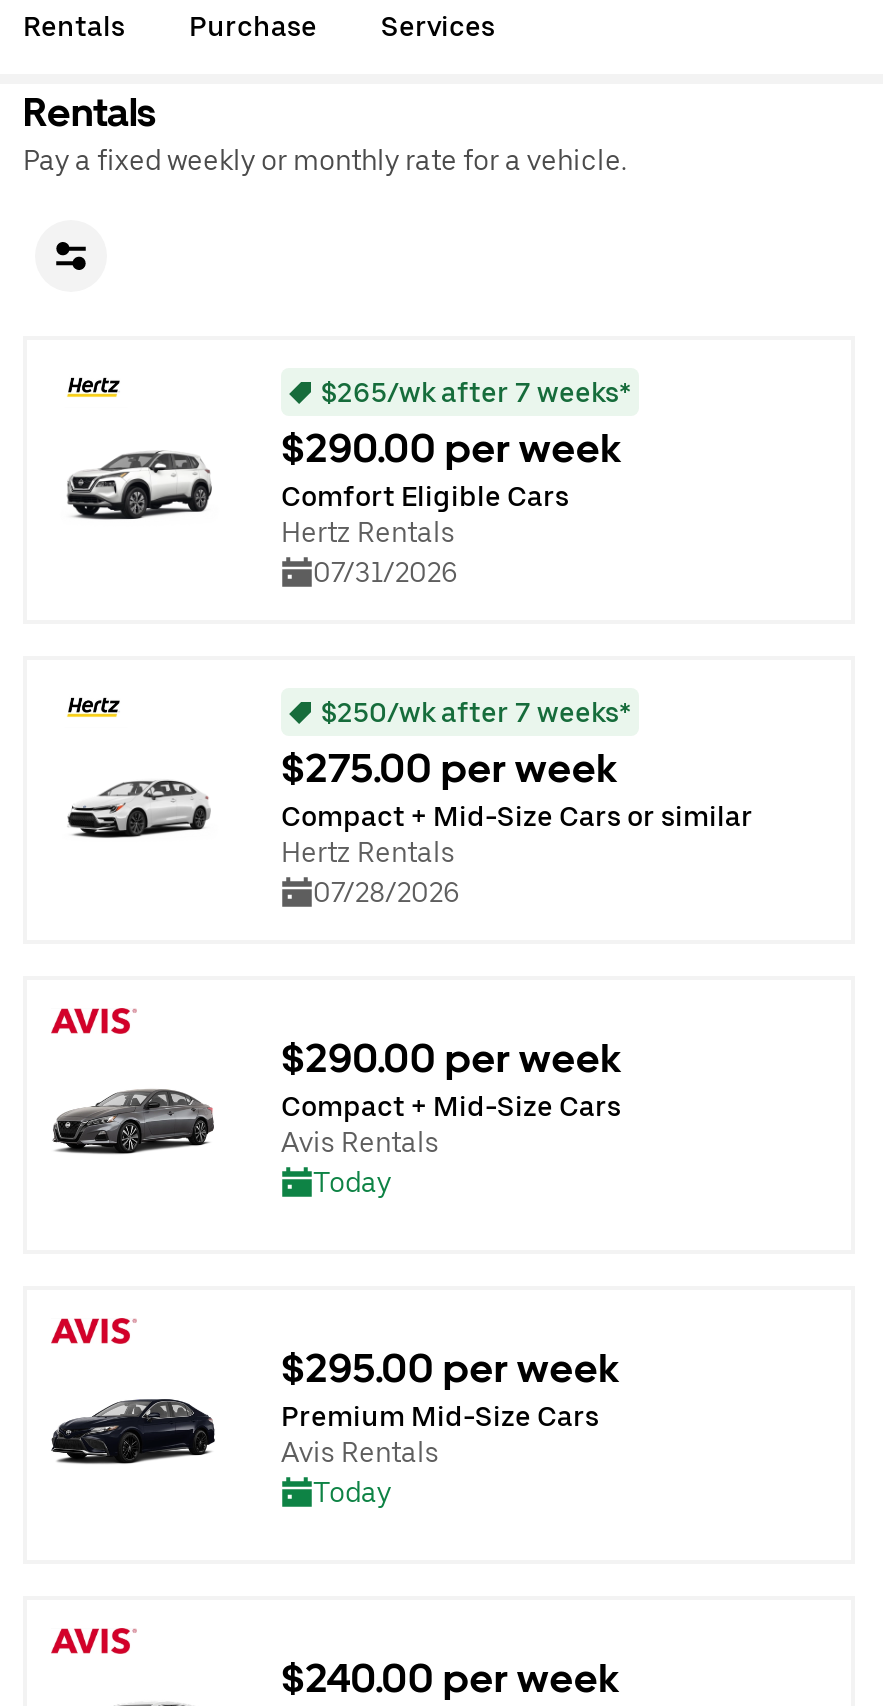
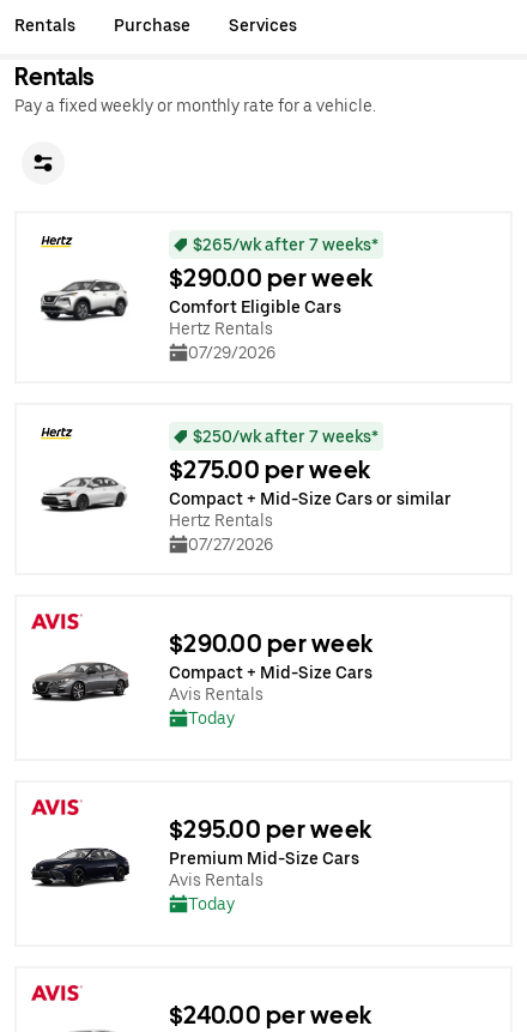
- 07/31/2026
+ 07/29/2026

- 07/28/2026
+ 07/27/2026
